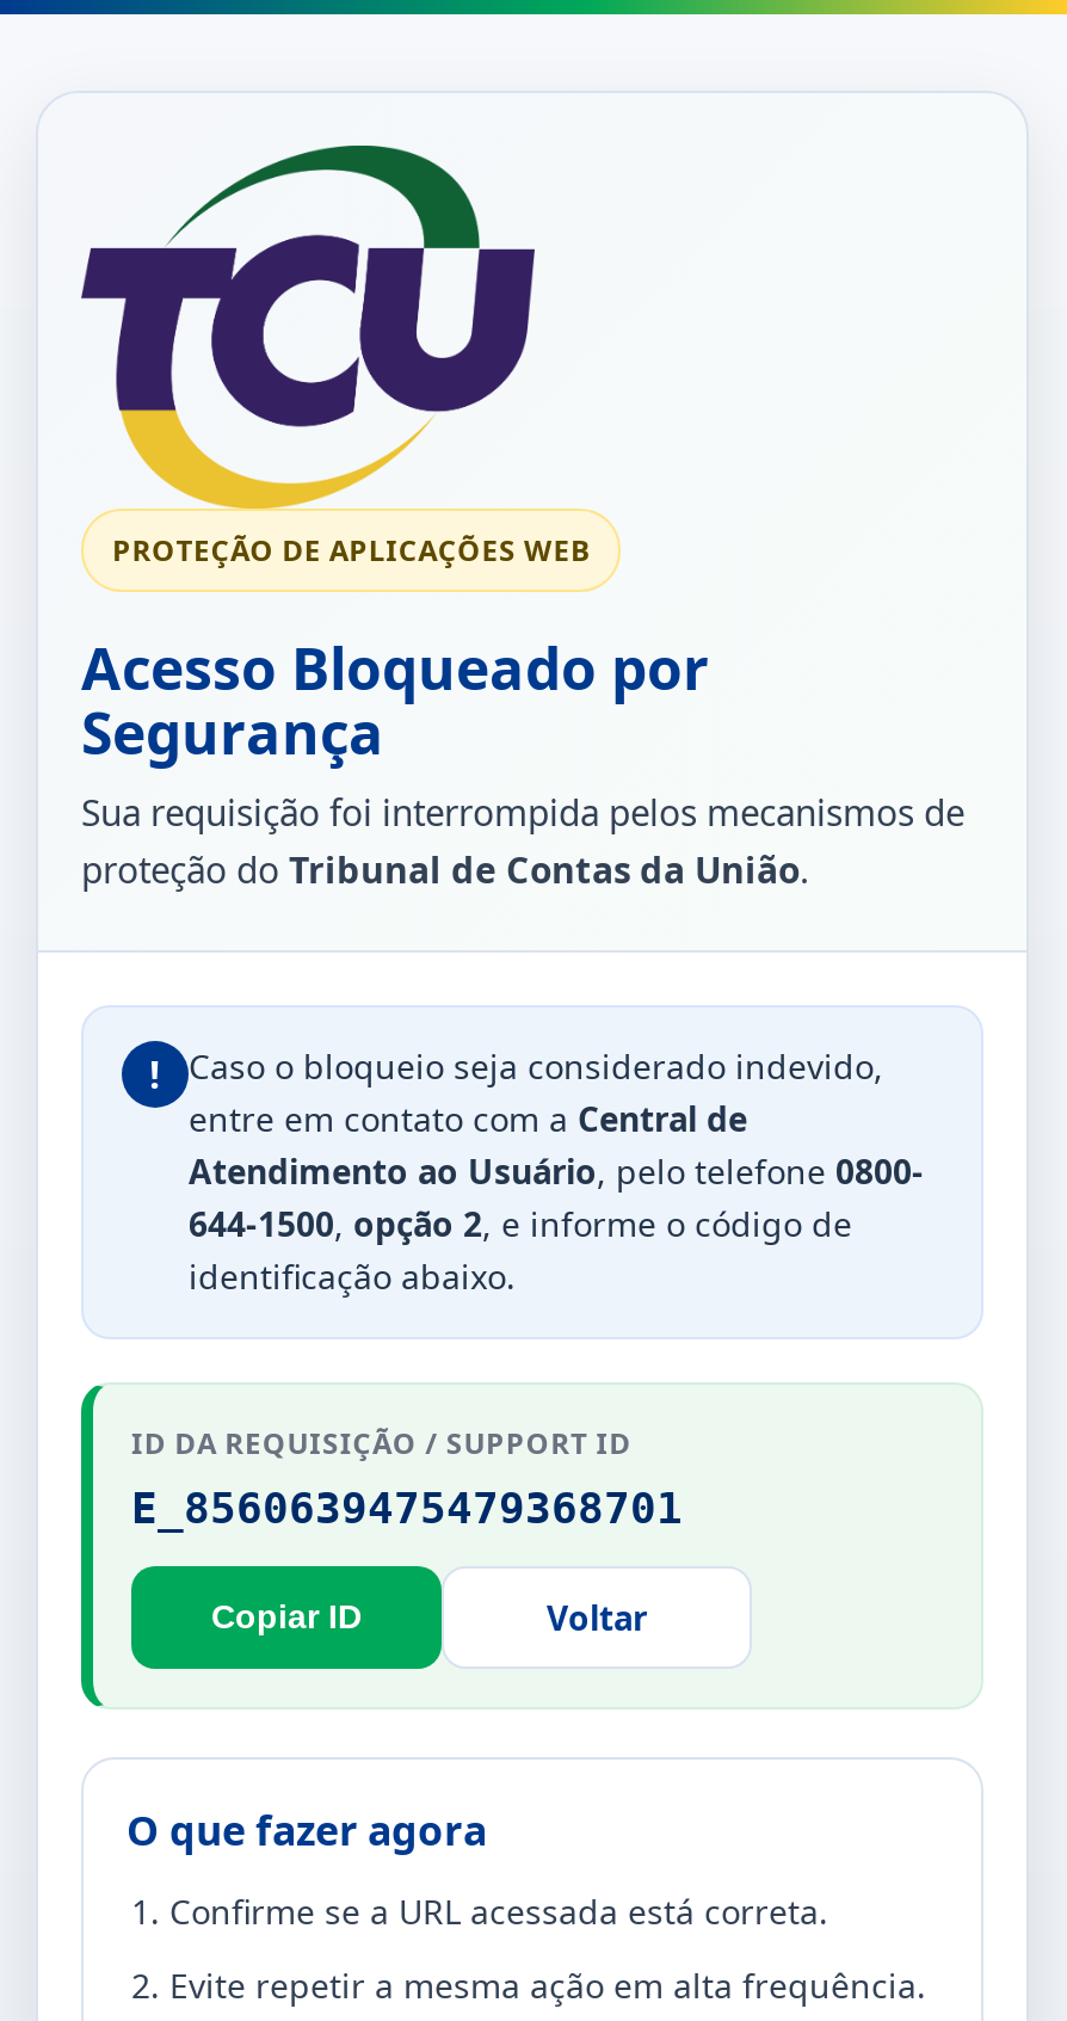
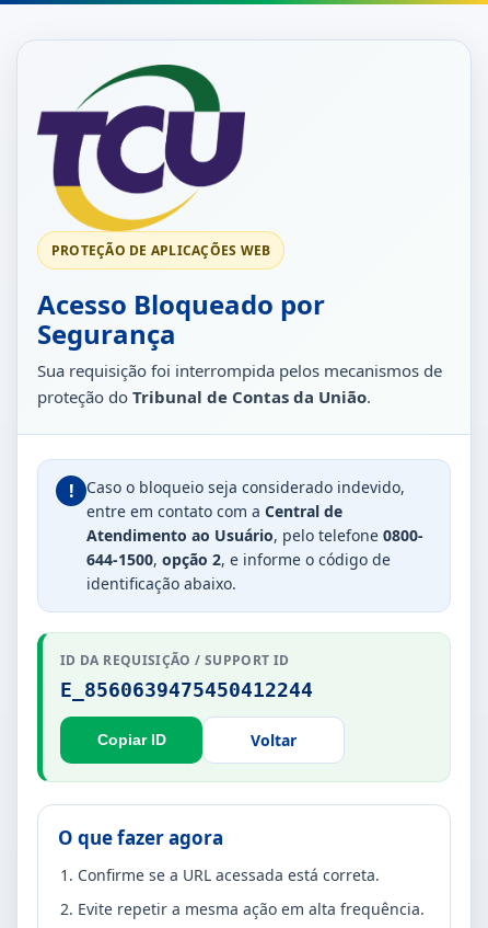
- E_8560639475479368701
+ E_8560639475450412244
